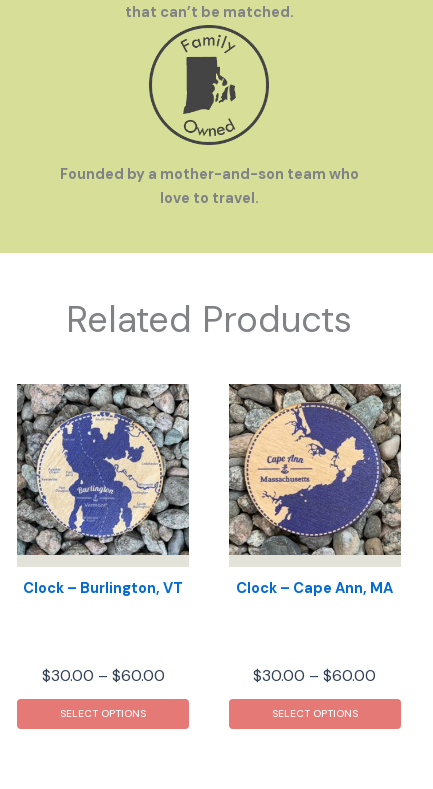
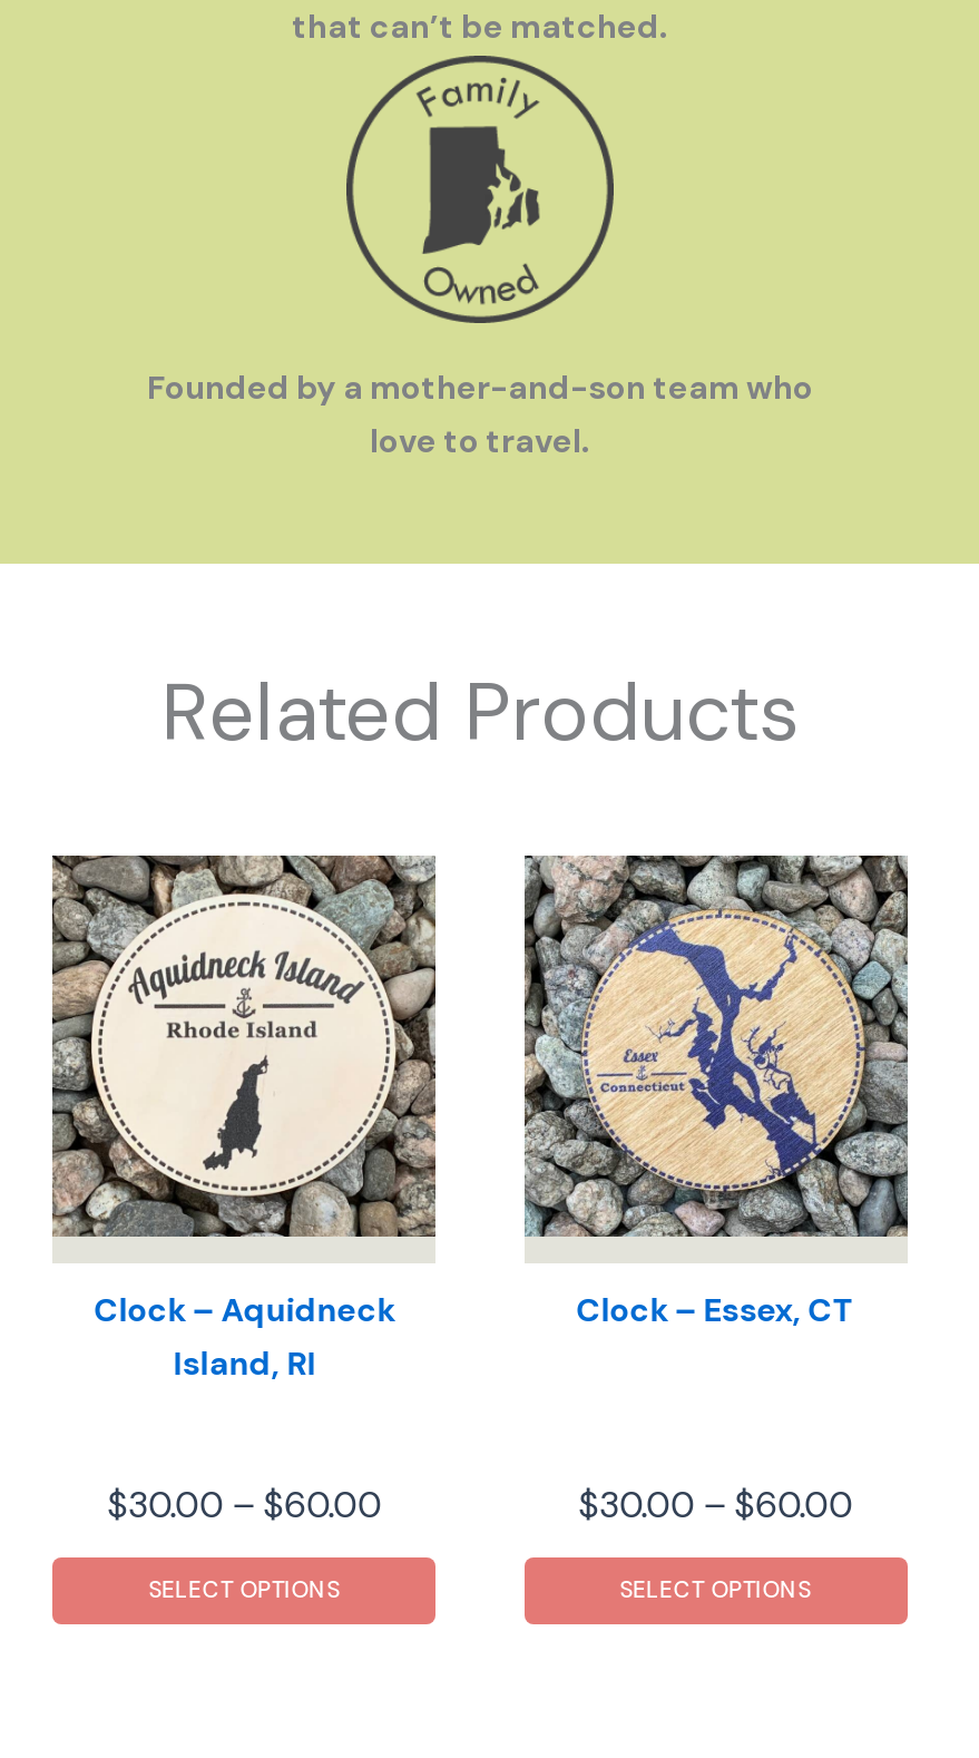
- [image]
- Clock – Burlington, VT
+ [image]
+ Clock – Aquidneck
+ Island, RI

- [image]
- Clock – Cape Ann, MA
+ [image]
+ Clock – Essex, CT
